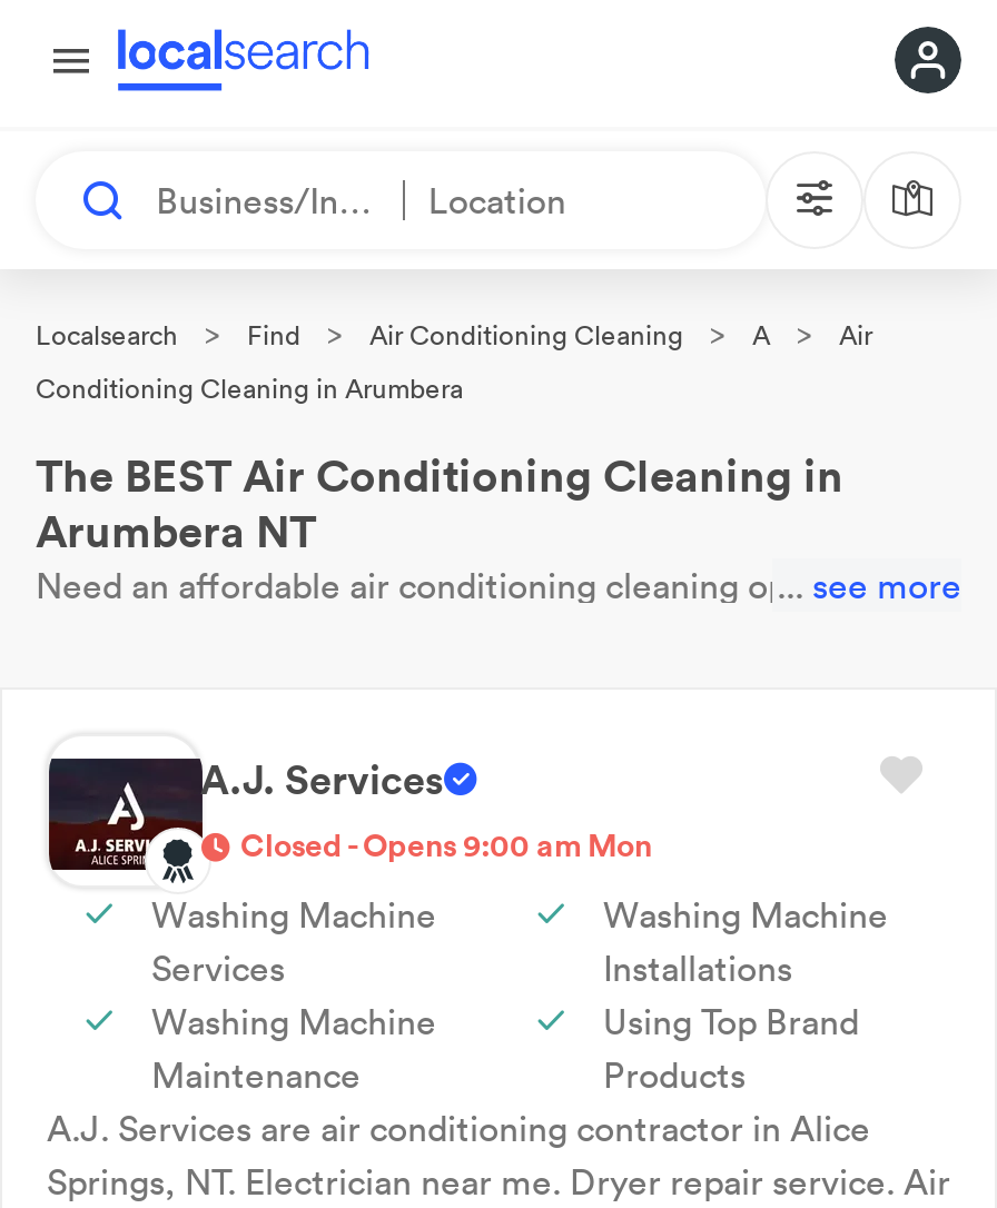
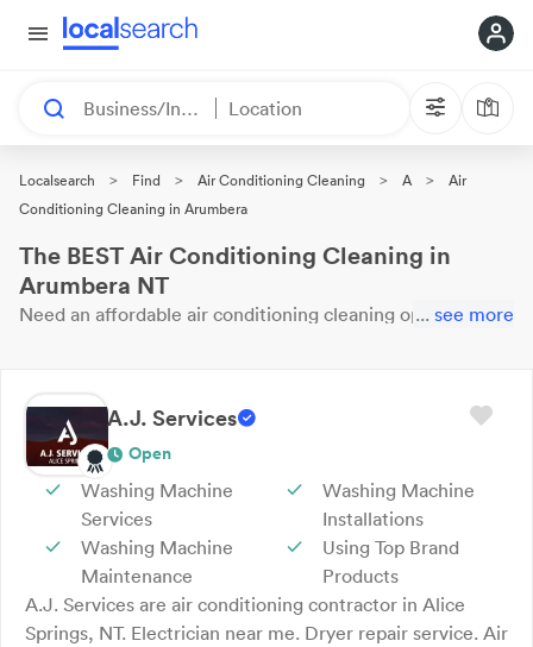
- Closed - Opens 9:00 am Mon
+ Open
